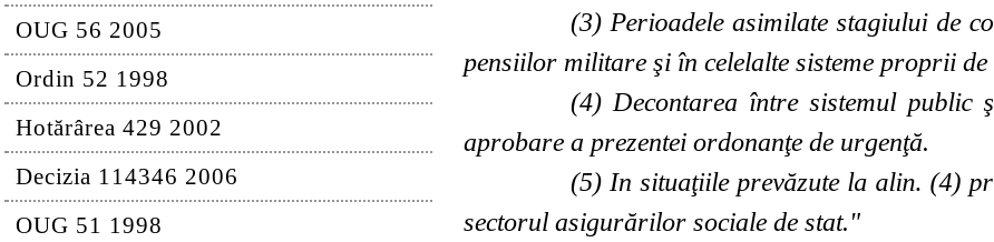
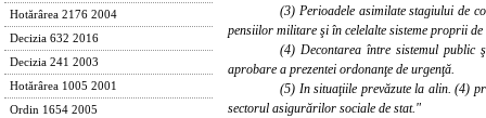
- OUG 56 2005
+ Hotărârea 2176 2004

- Ordin 52 1998
+ Decizia 632 2016

- Hotărârea 429 2002
+ Decizia 241 2003

- Decizia 114346 2006
+ Hotărârea 1005 2001

- OUG 51 1998
+ Ordin 1654 2005
